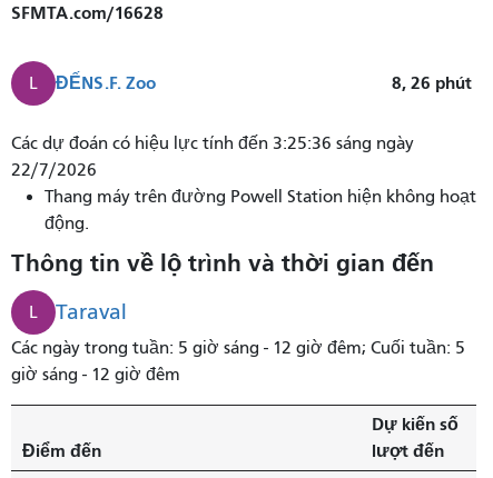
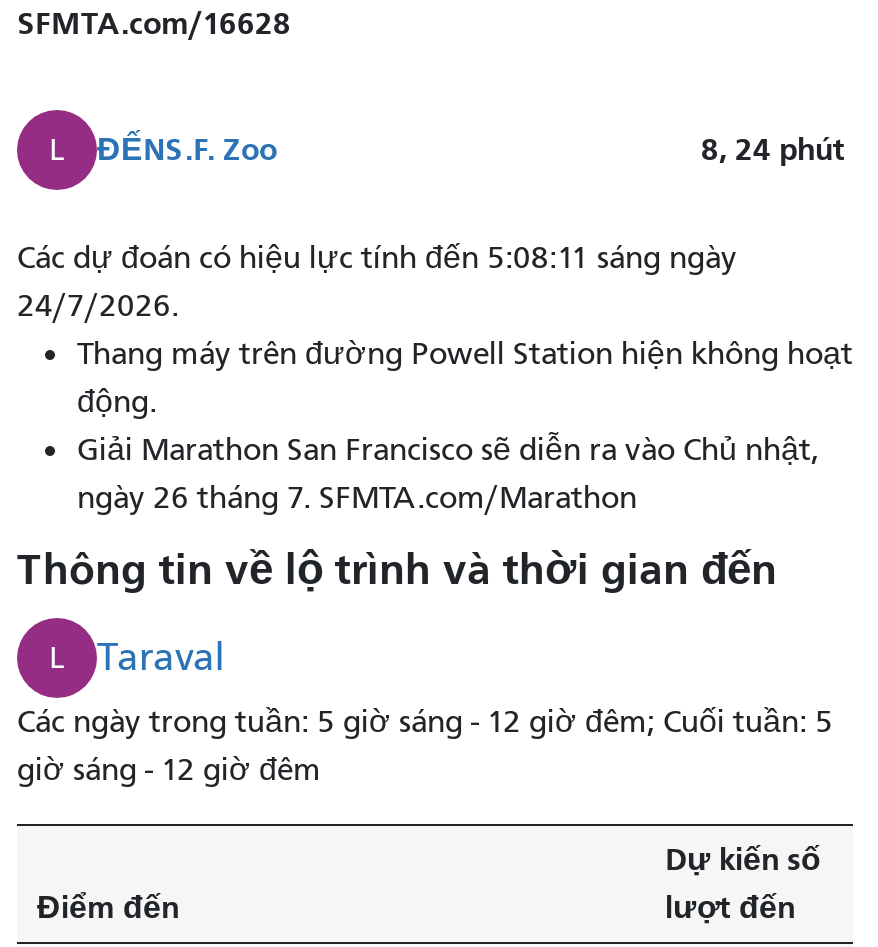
- 8, 26 phút
+ 8, 24 phút

- Các dự đoán có hiệu lực tính đến 3:25:36 sáng ngày
+ Các dự đoán có hiệu lực tính đến 5:08:11 sáng ngày

- 22/7/2026
+ 24/7/2026.

+ Giải Marathon San Francisco sẽ diễn ra vào Chủ nhật,
+ ngày 26 tháng 7. SFMTA.com/Marathon
